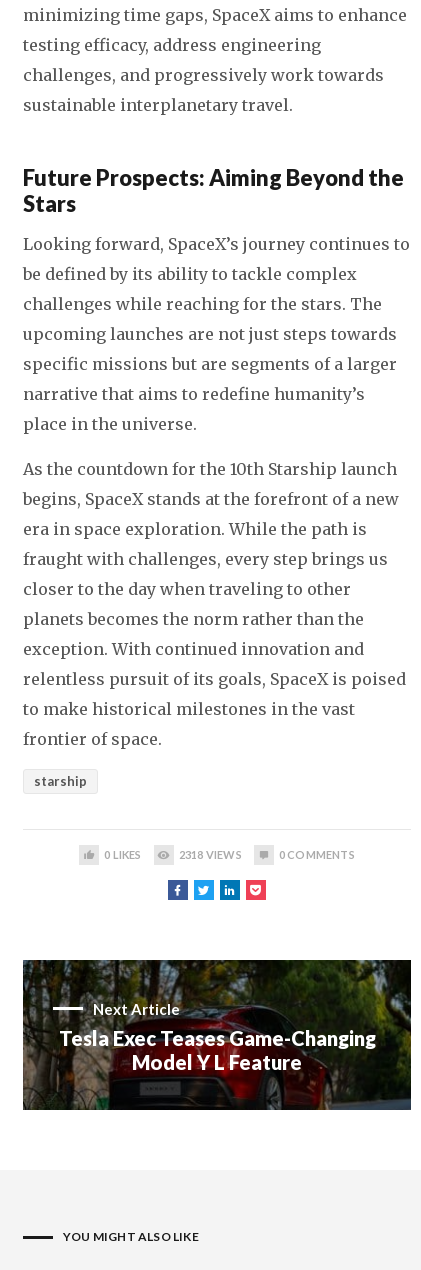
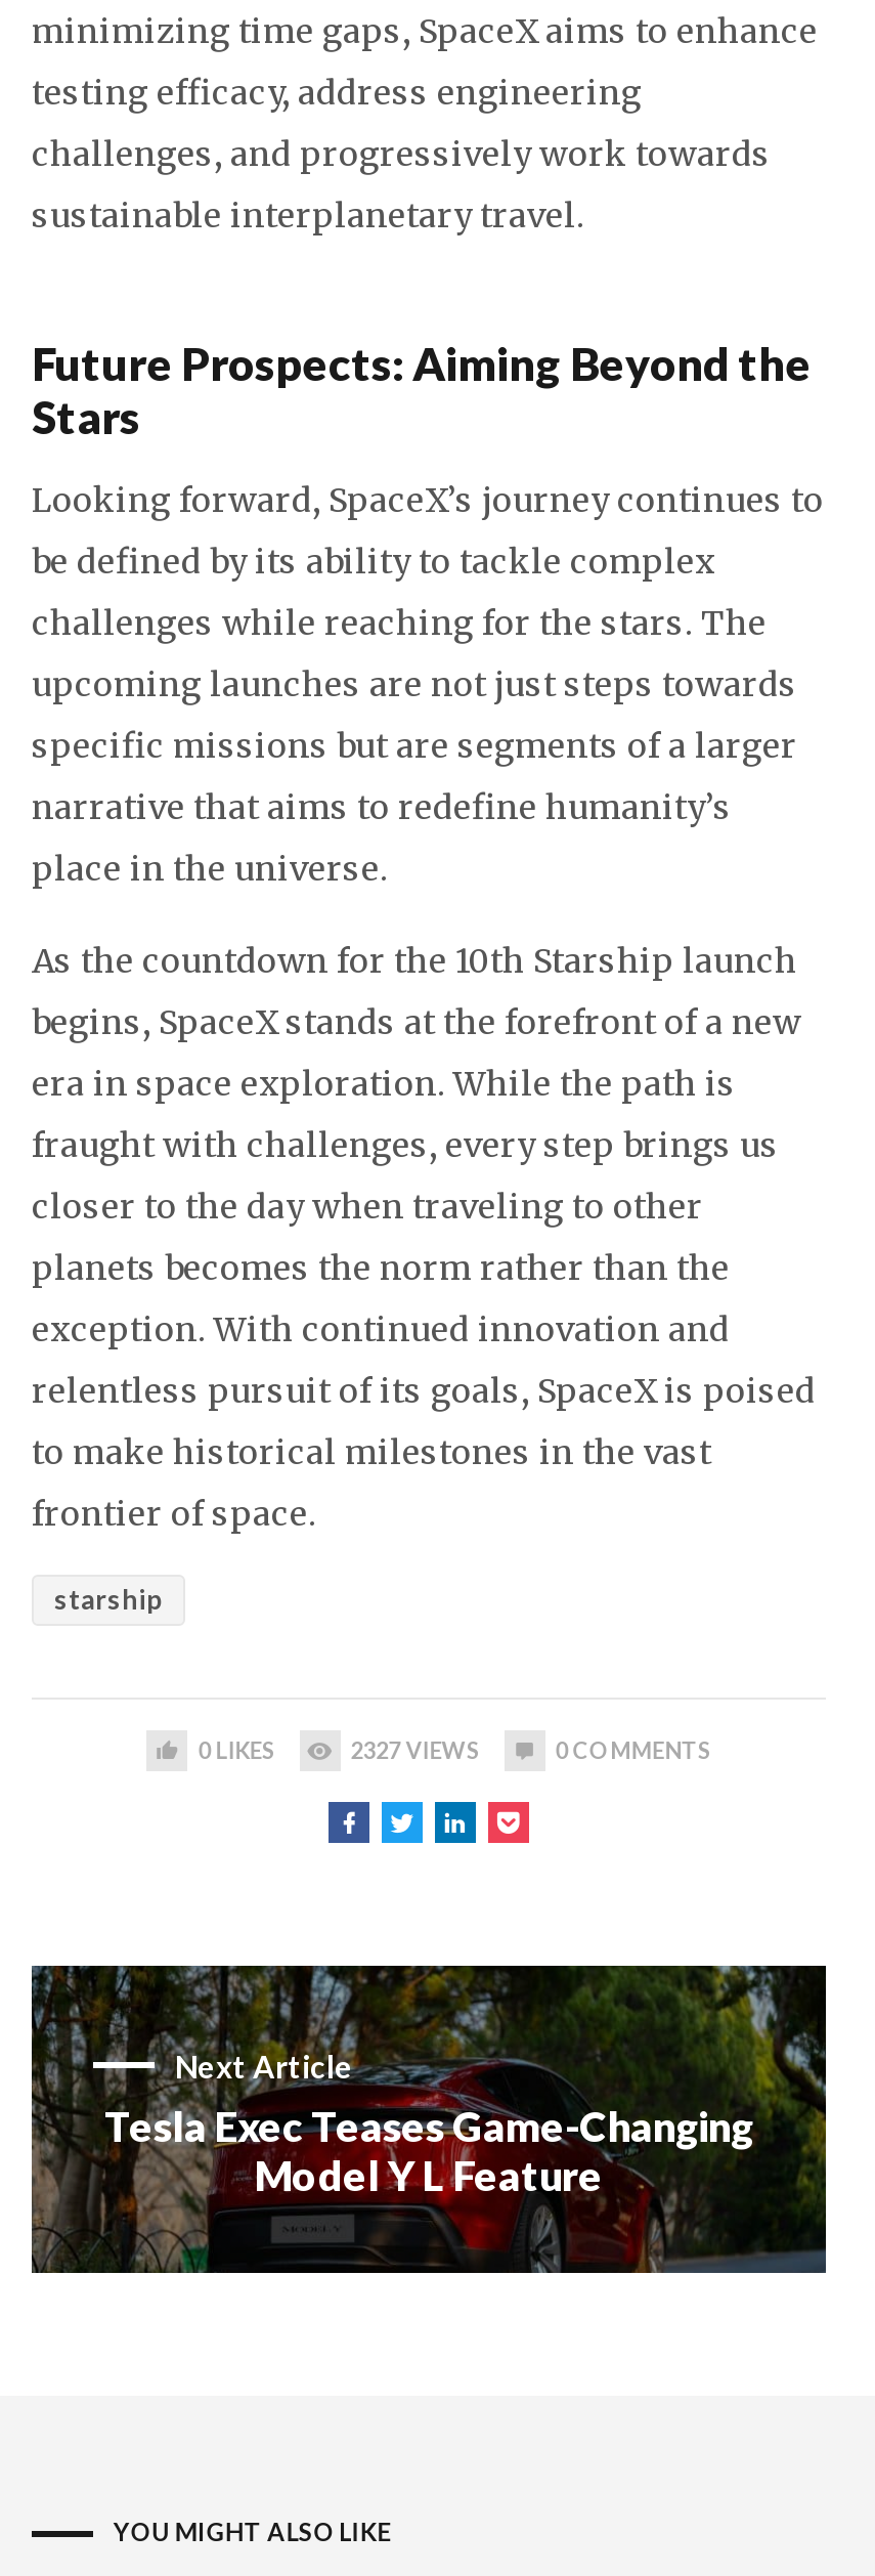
- 2318 VIEWS
+ 2327 VIEWS
